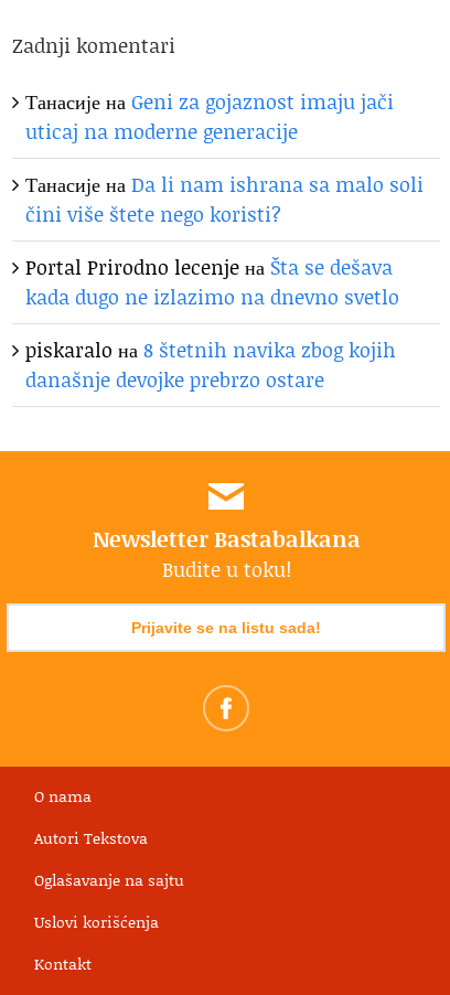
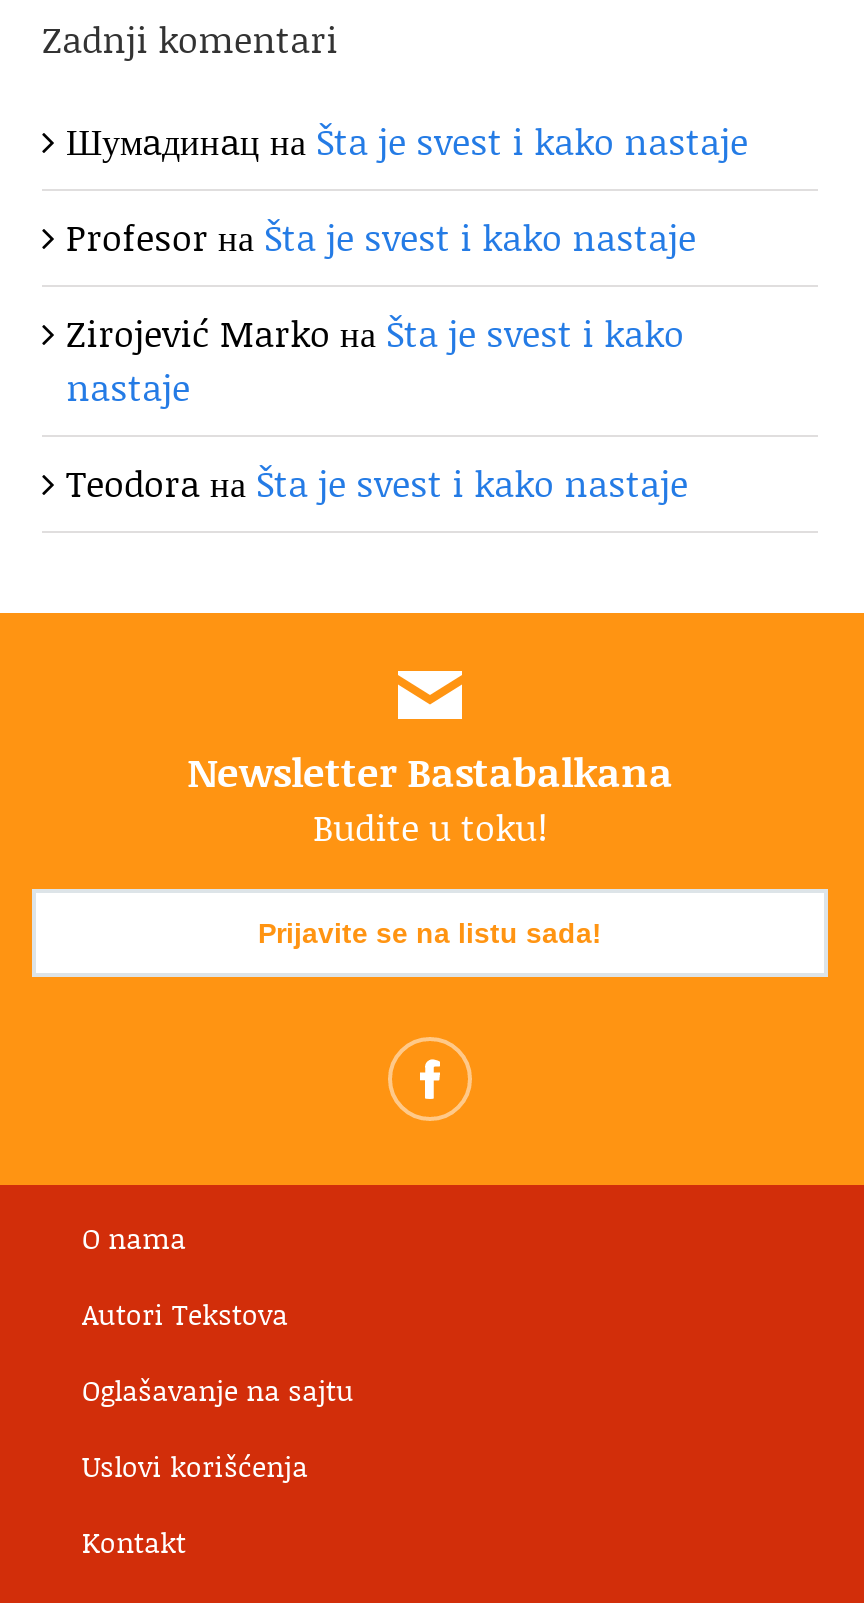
- Танасије на Geni za gojaznost imaju jači
- uticaj na moderne generacije
+ Шумaдинaц на Šta je svest i kako nastaje

- Танасије на Da li nam ishrana sa malo soli
- čini više štete nego koristi?
+ Profesor на Šta je svest i kako nastaje

- Portal Prirodno lecenje на Šta se dešava
- kada dugo ne izlazimo na dnevno svetlo
+ Zirojević Marko на Šta je svest i kako
+ nastaje

- piskaralo на 8 štetnih navika zbog kojih
- današnje devojke prebrzo ostare
+ Teodora на Šta je svest i kako nastaje
